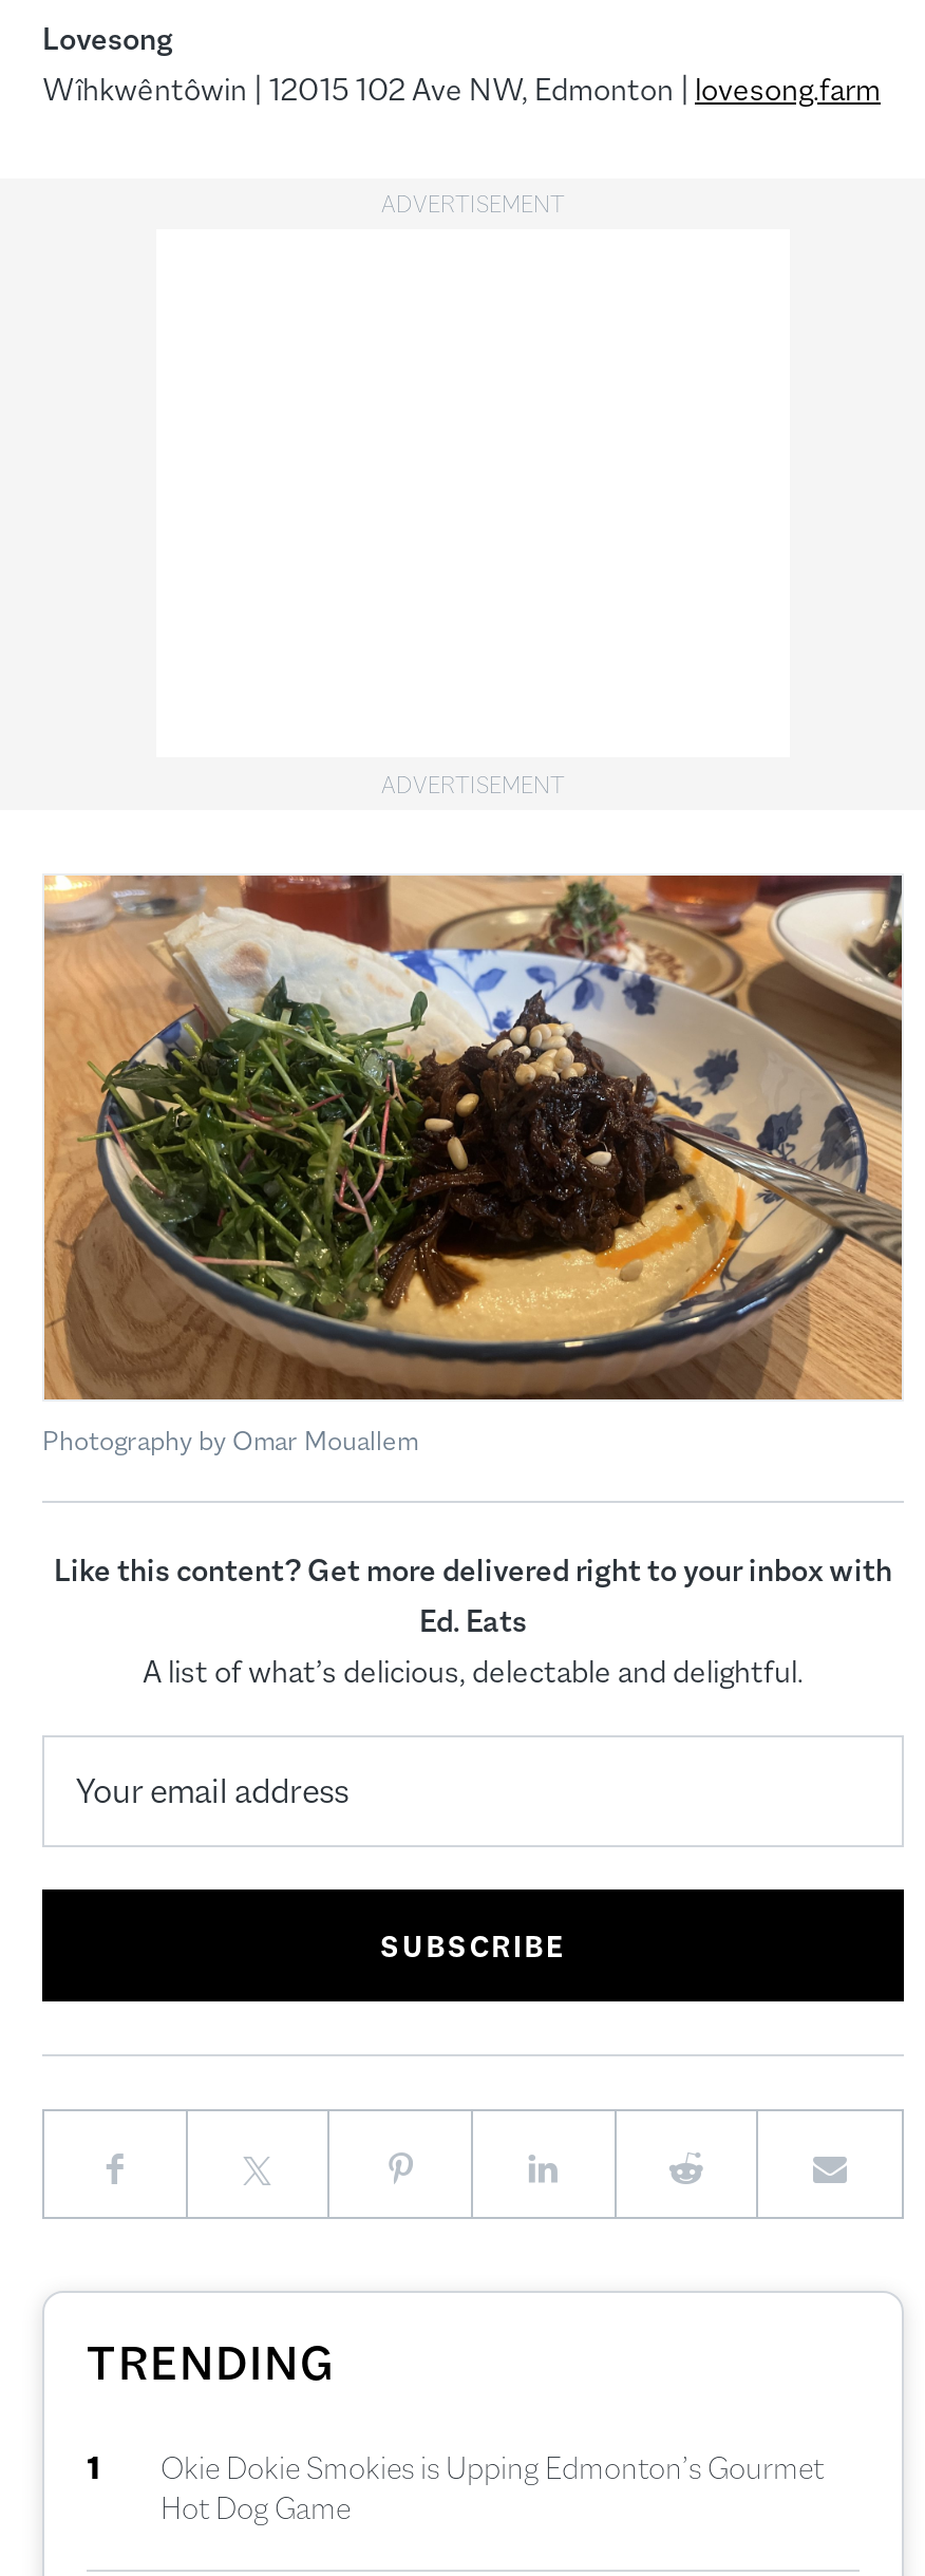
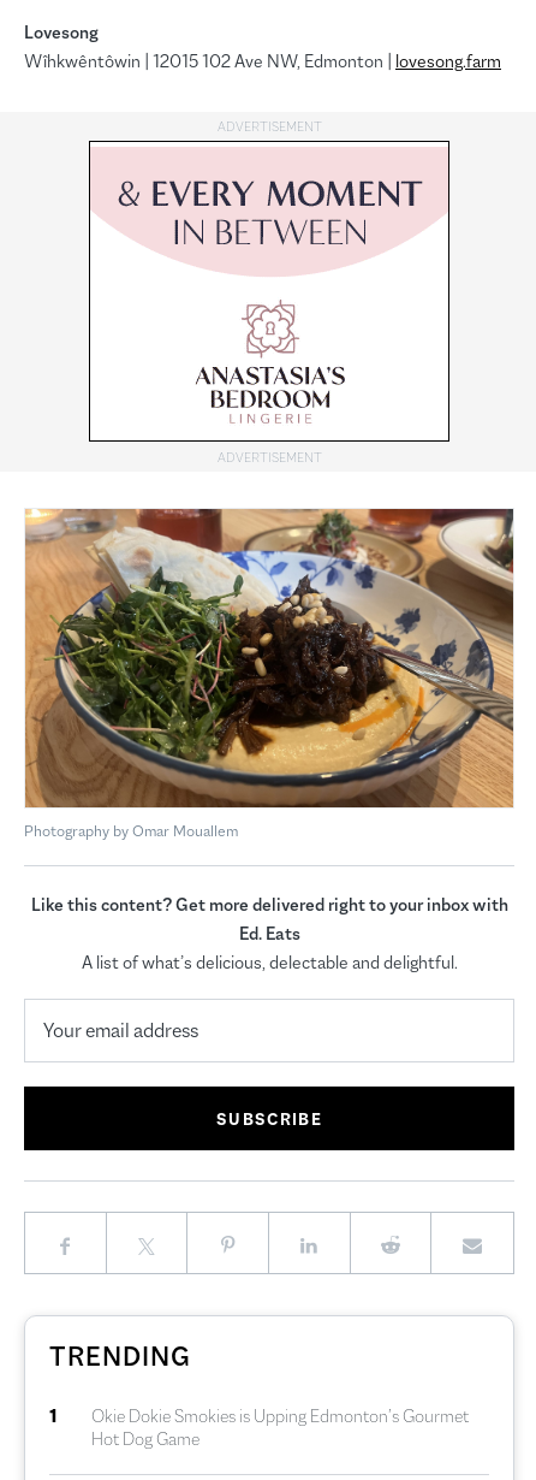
+ [image]
